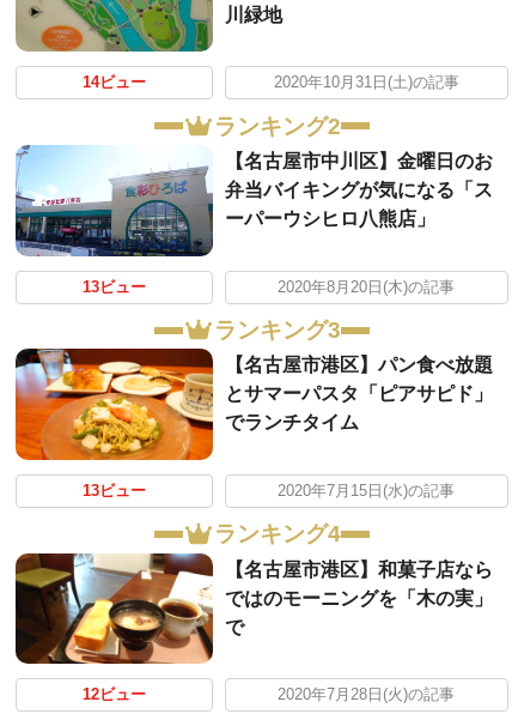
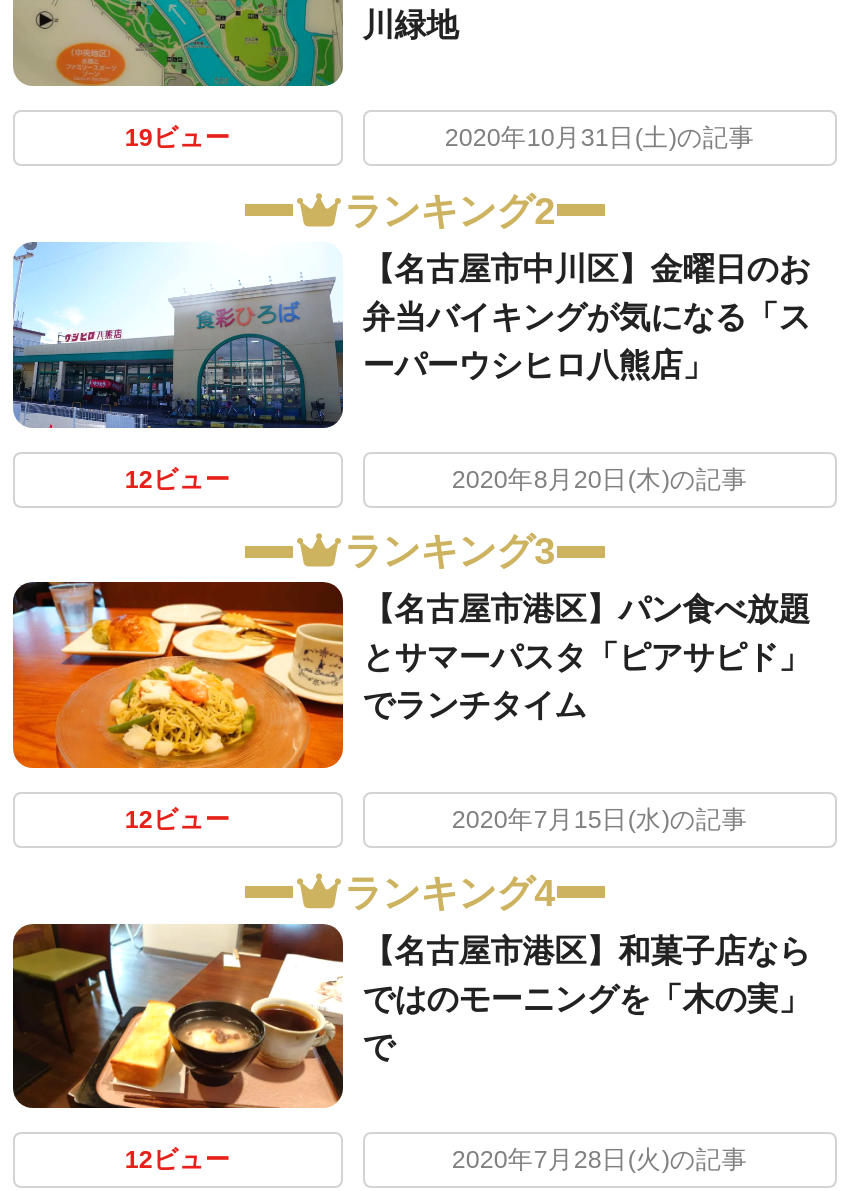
- 14ビュー
+ 19ビュー

- 13ビュー
+ 12ビュー

- 13ビュー
+ 12ビュー
